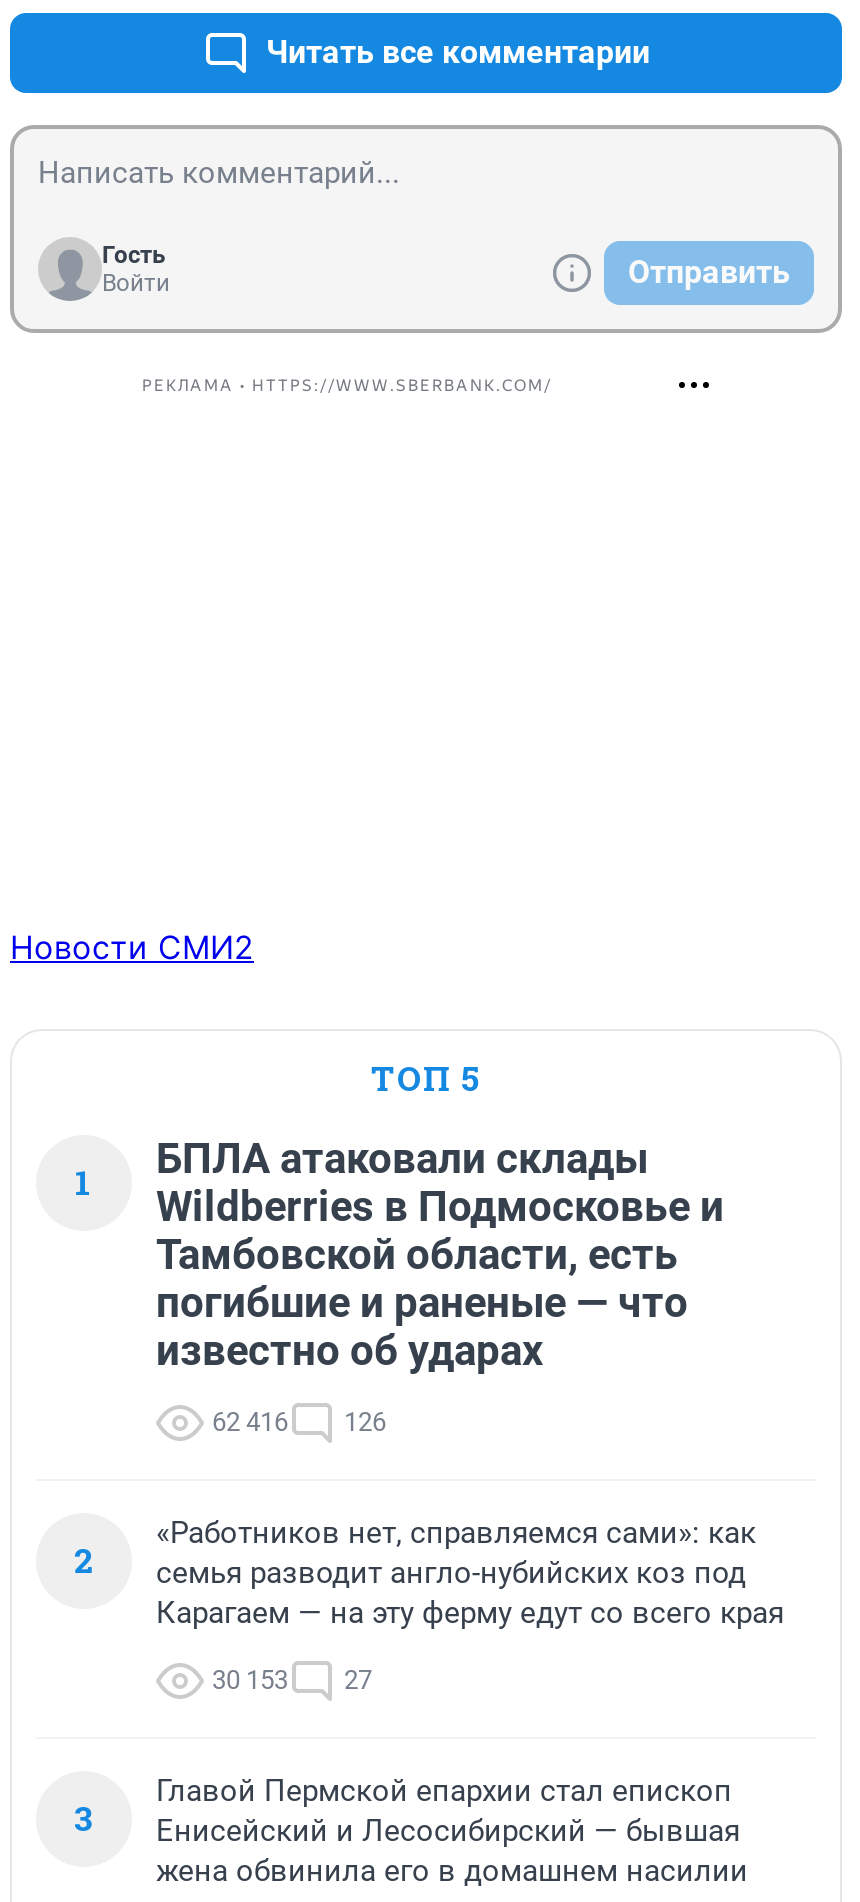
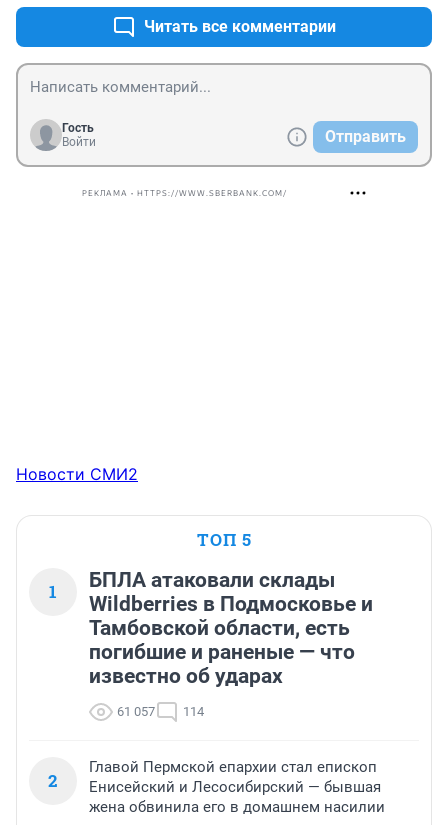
- 62 416
+ 61 057

- 126
+ 114

- «Работников нет, справляемся сами»: как
- семья разводит англо-нубийских коз под
- Карагаем — на эту ферму едут со всего края
- 30 153
- 27
- 3
